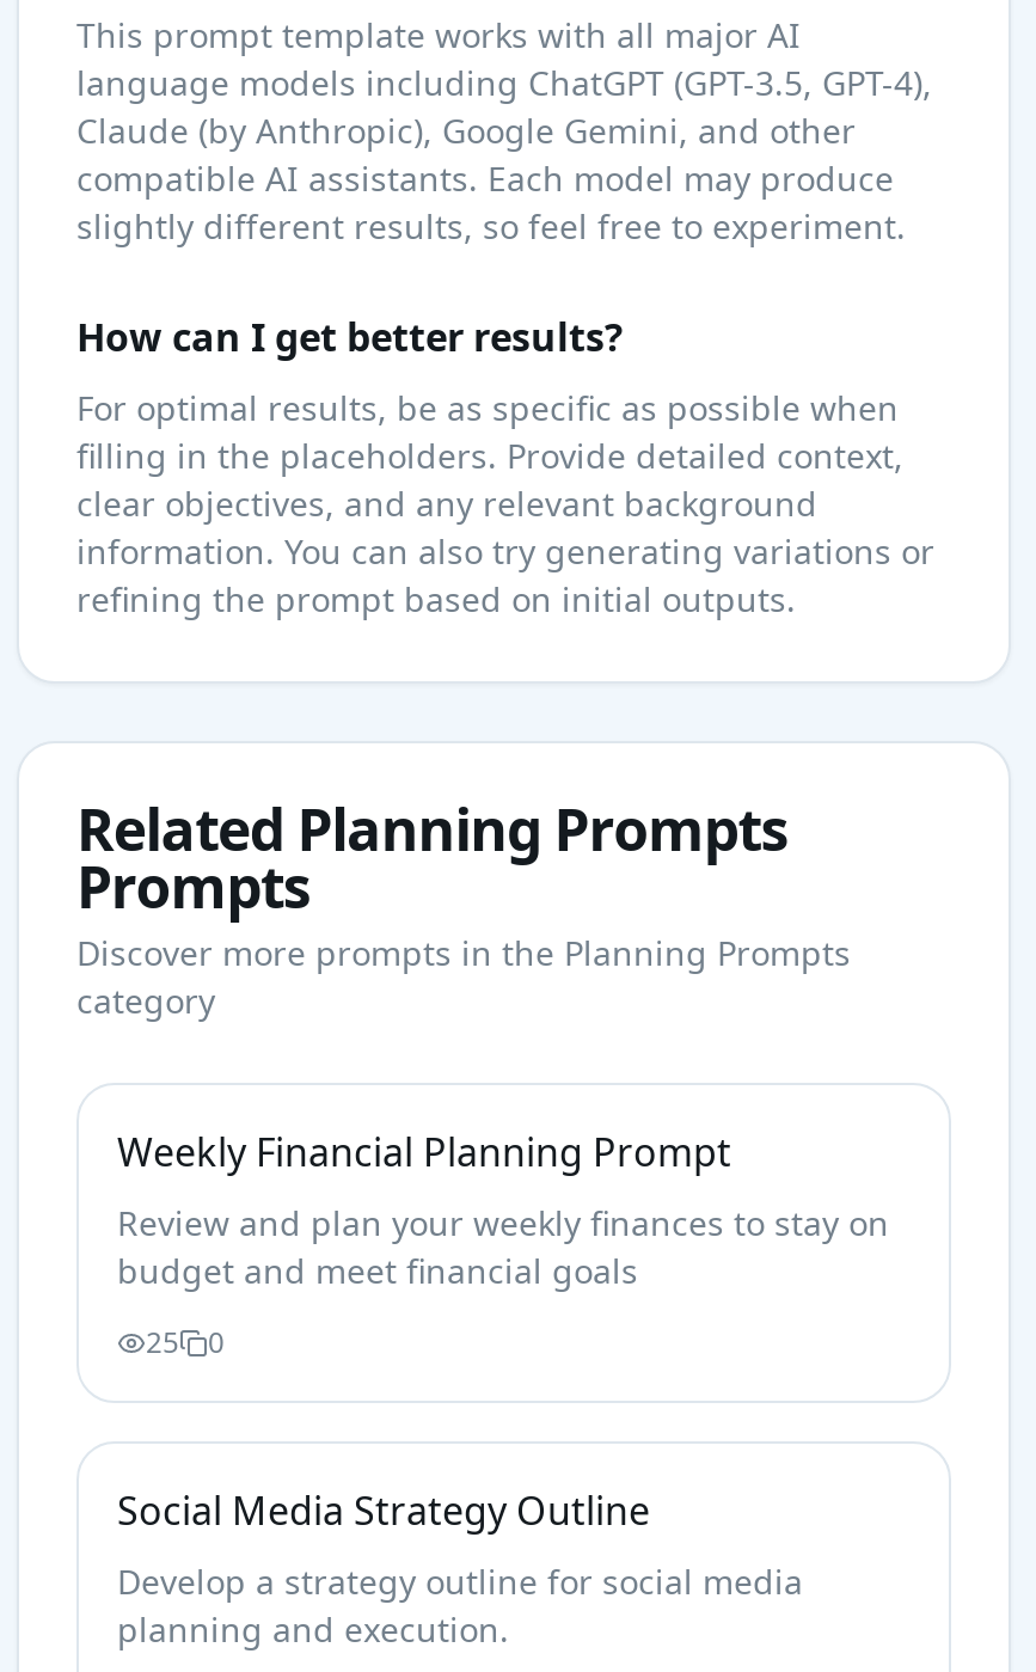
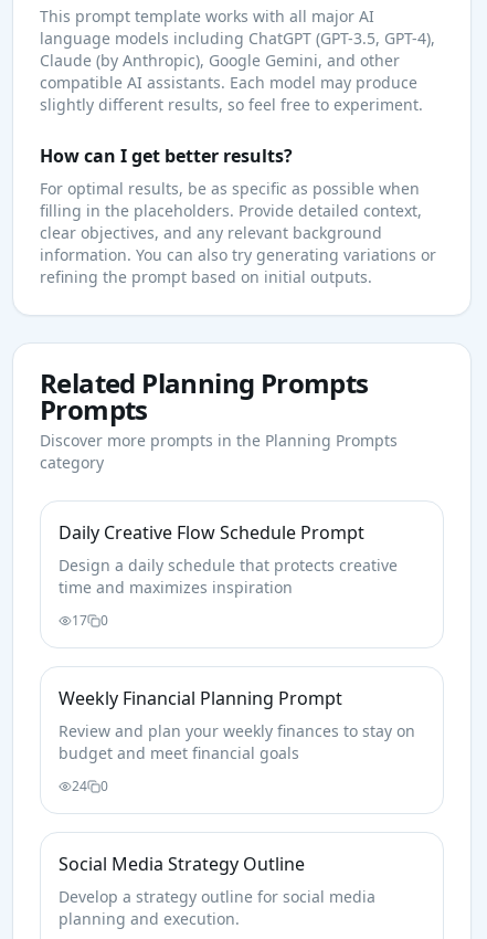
+ Daily Creative Flow Schedule Prompt
+ Design a daily schedule that protects creative
+ time and maximizes inspiration
+ 17
+ 0

- 25 0
+ 24 0
